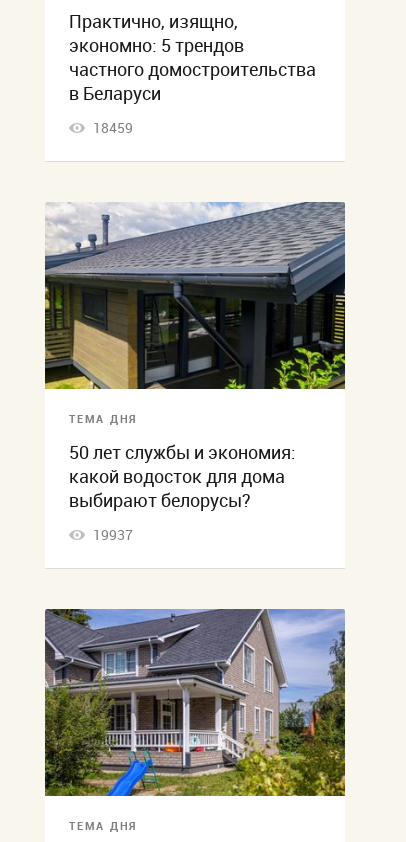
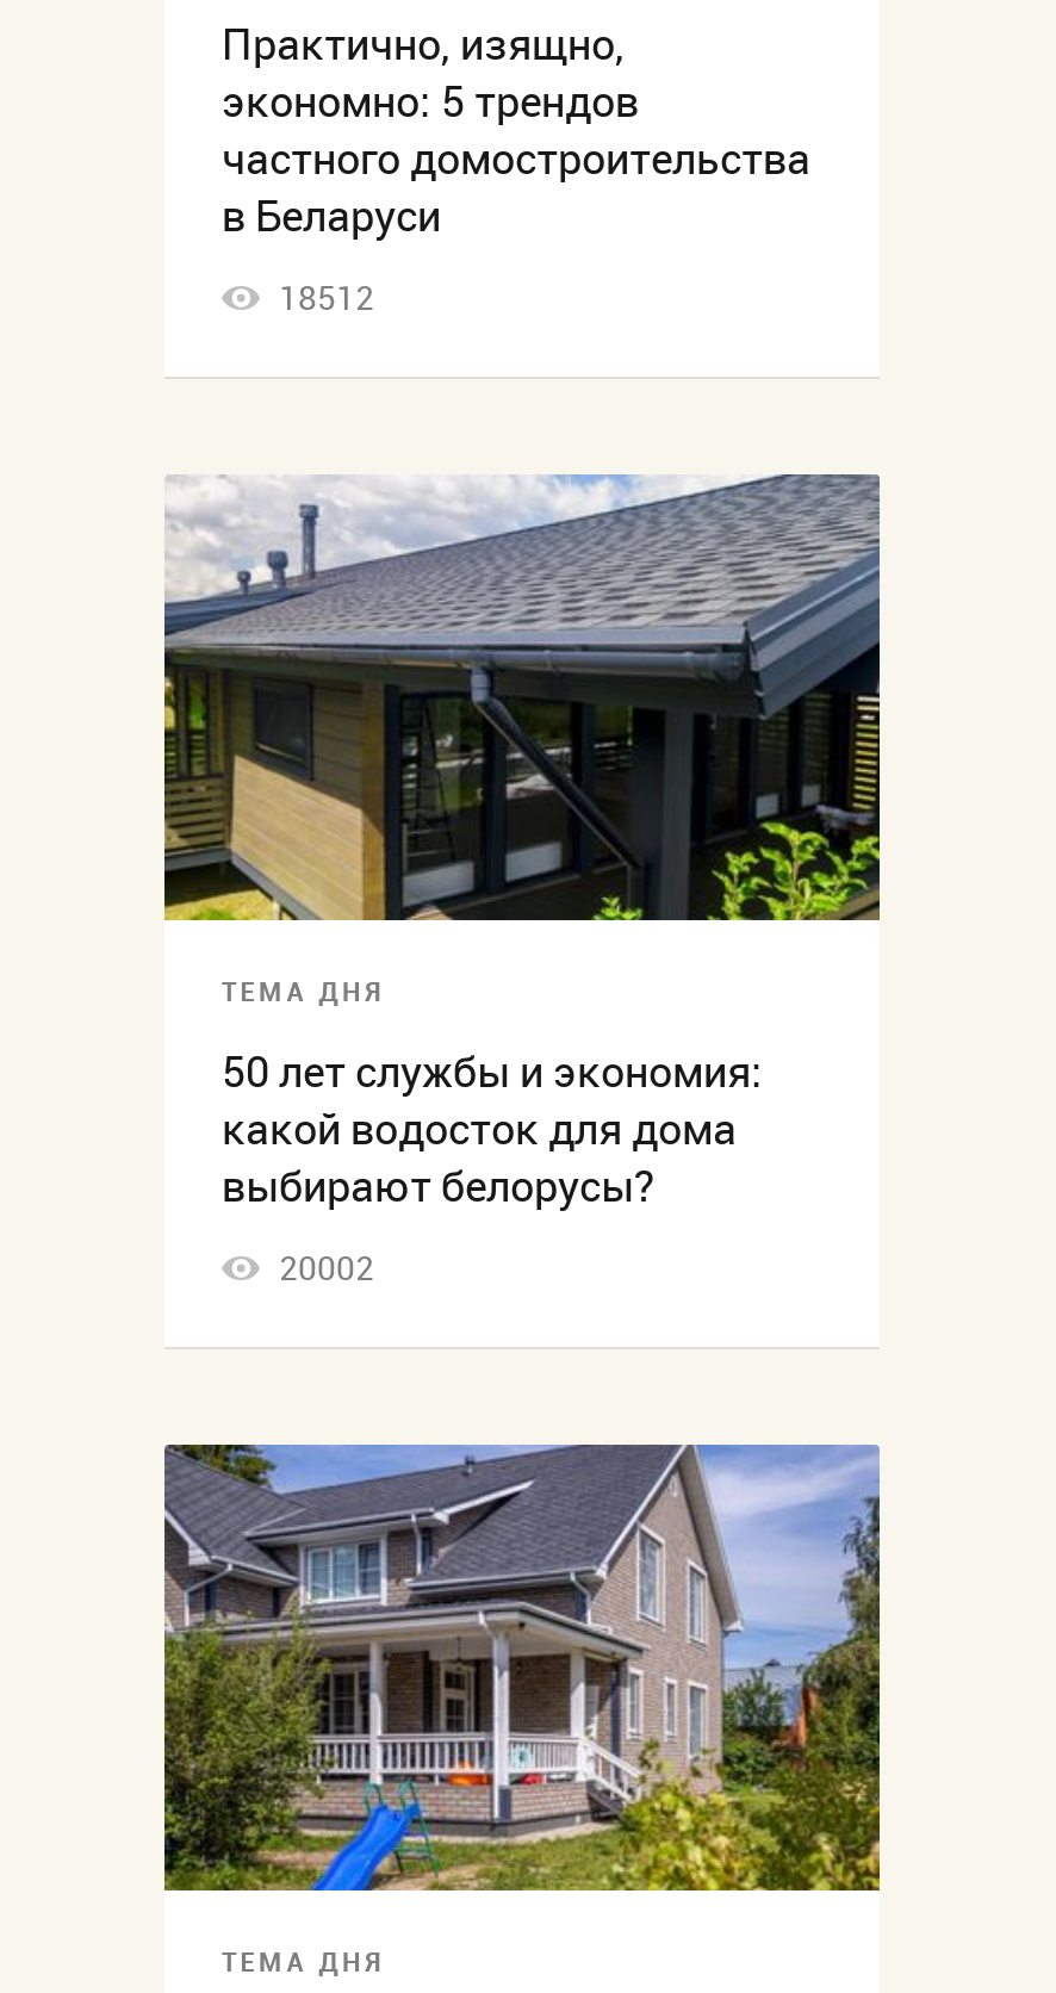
- 18459
+ 18512

- 19937
+ 20002
